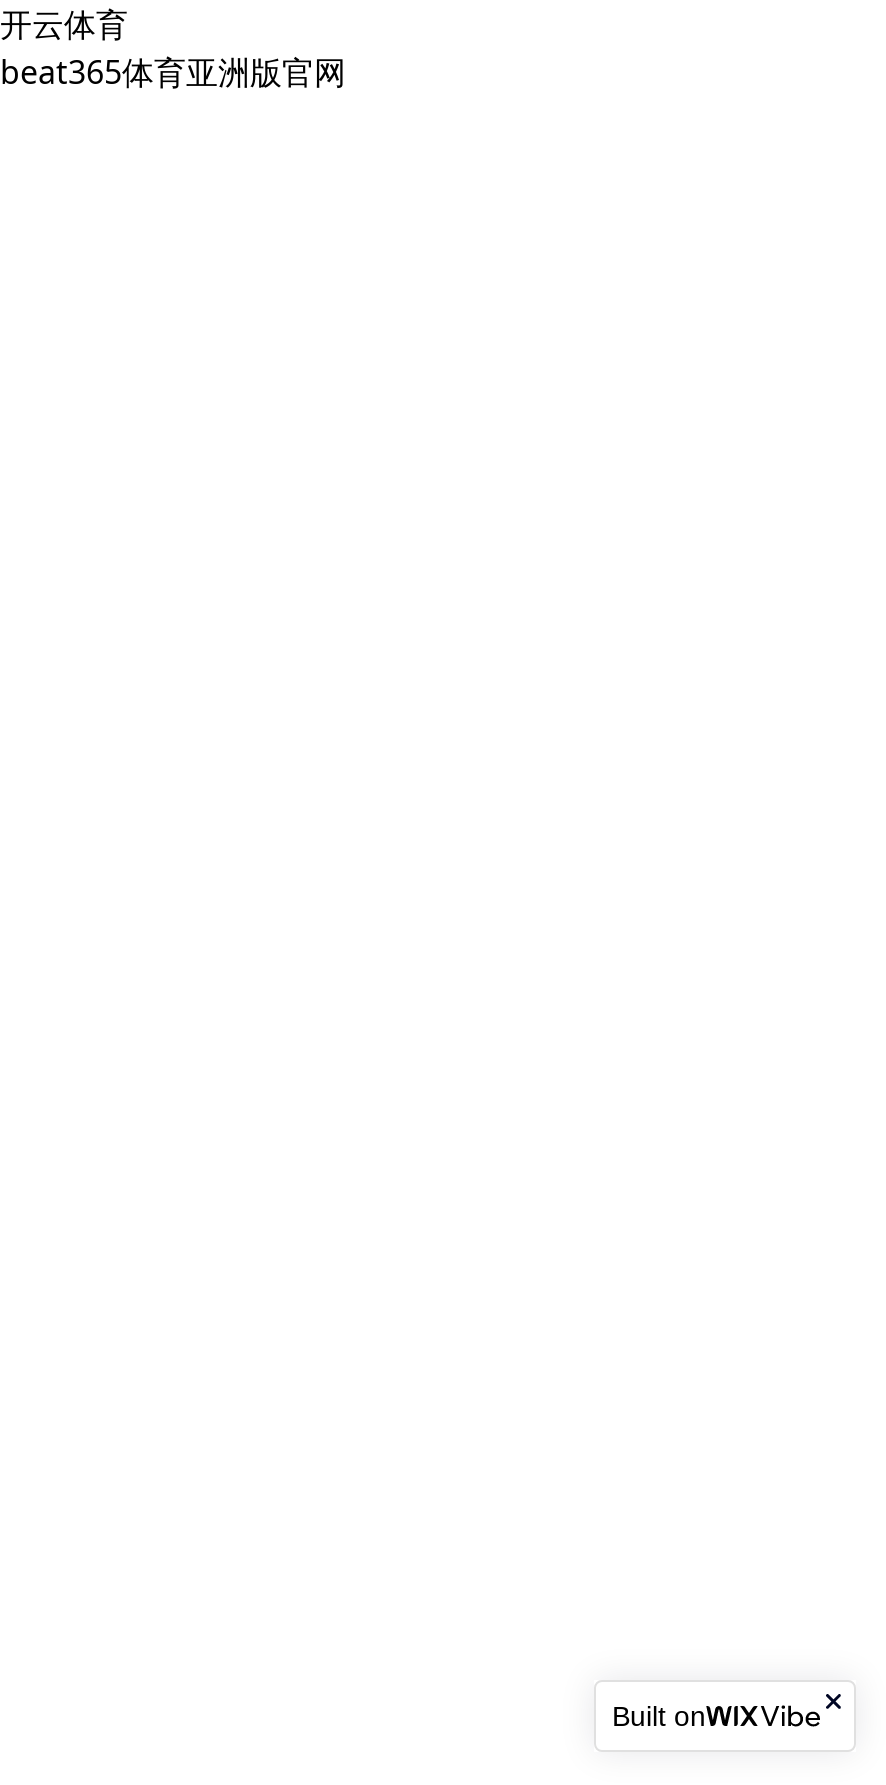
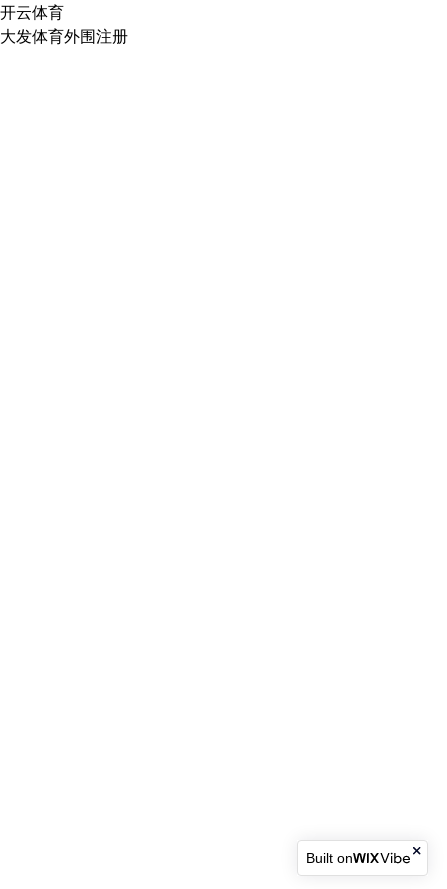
- beat365体育亚洲版官网
+ 大发体育外围注册
